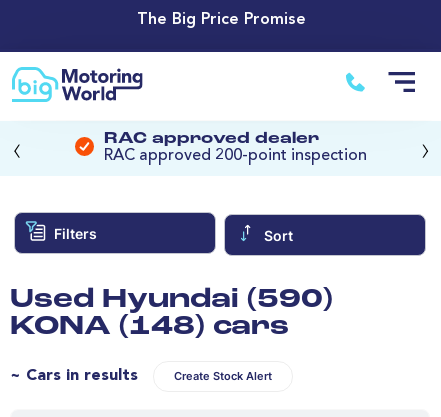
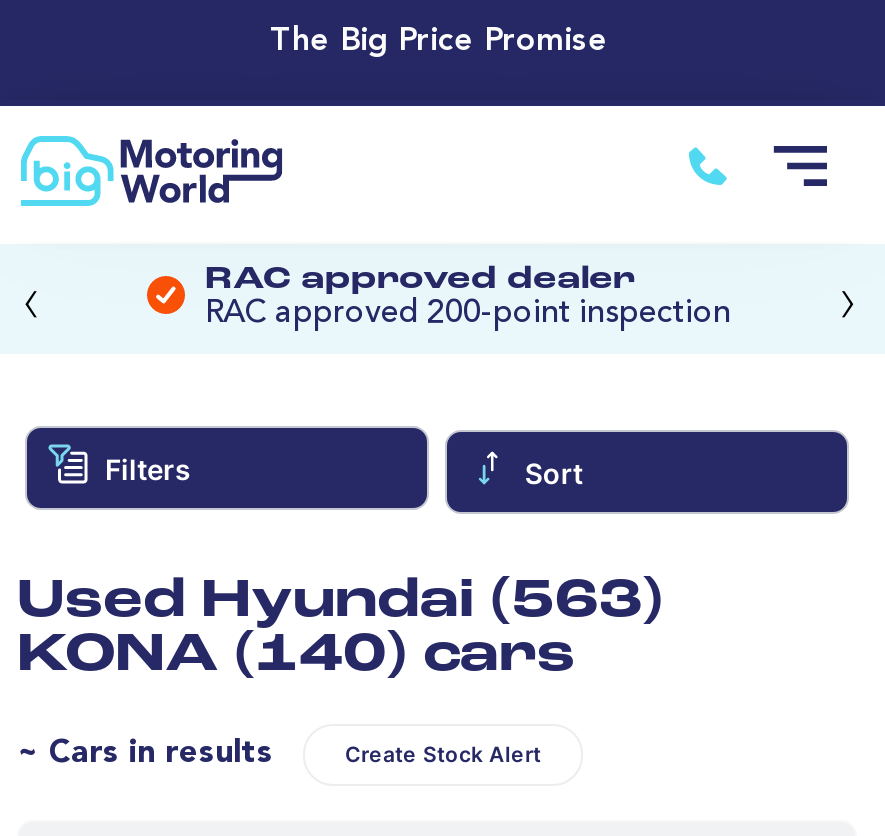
- Used Hyundai (590)
+ Used Hyundai (563)

- KONA (148) cars
+ KONA (140) cars
